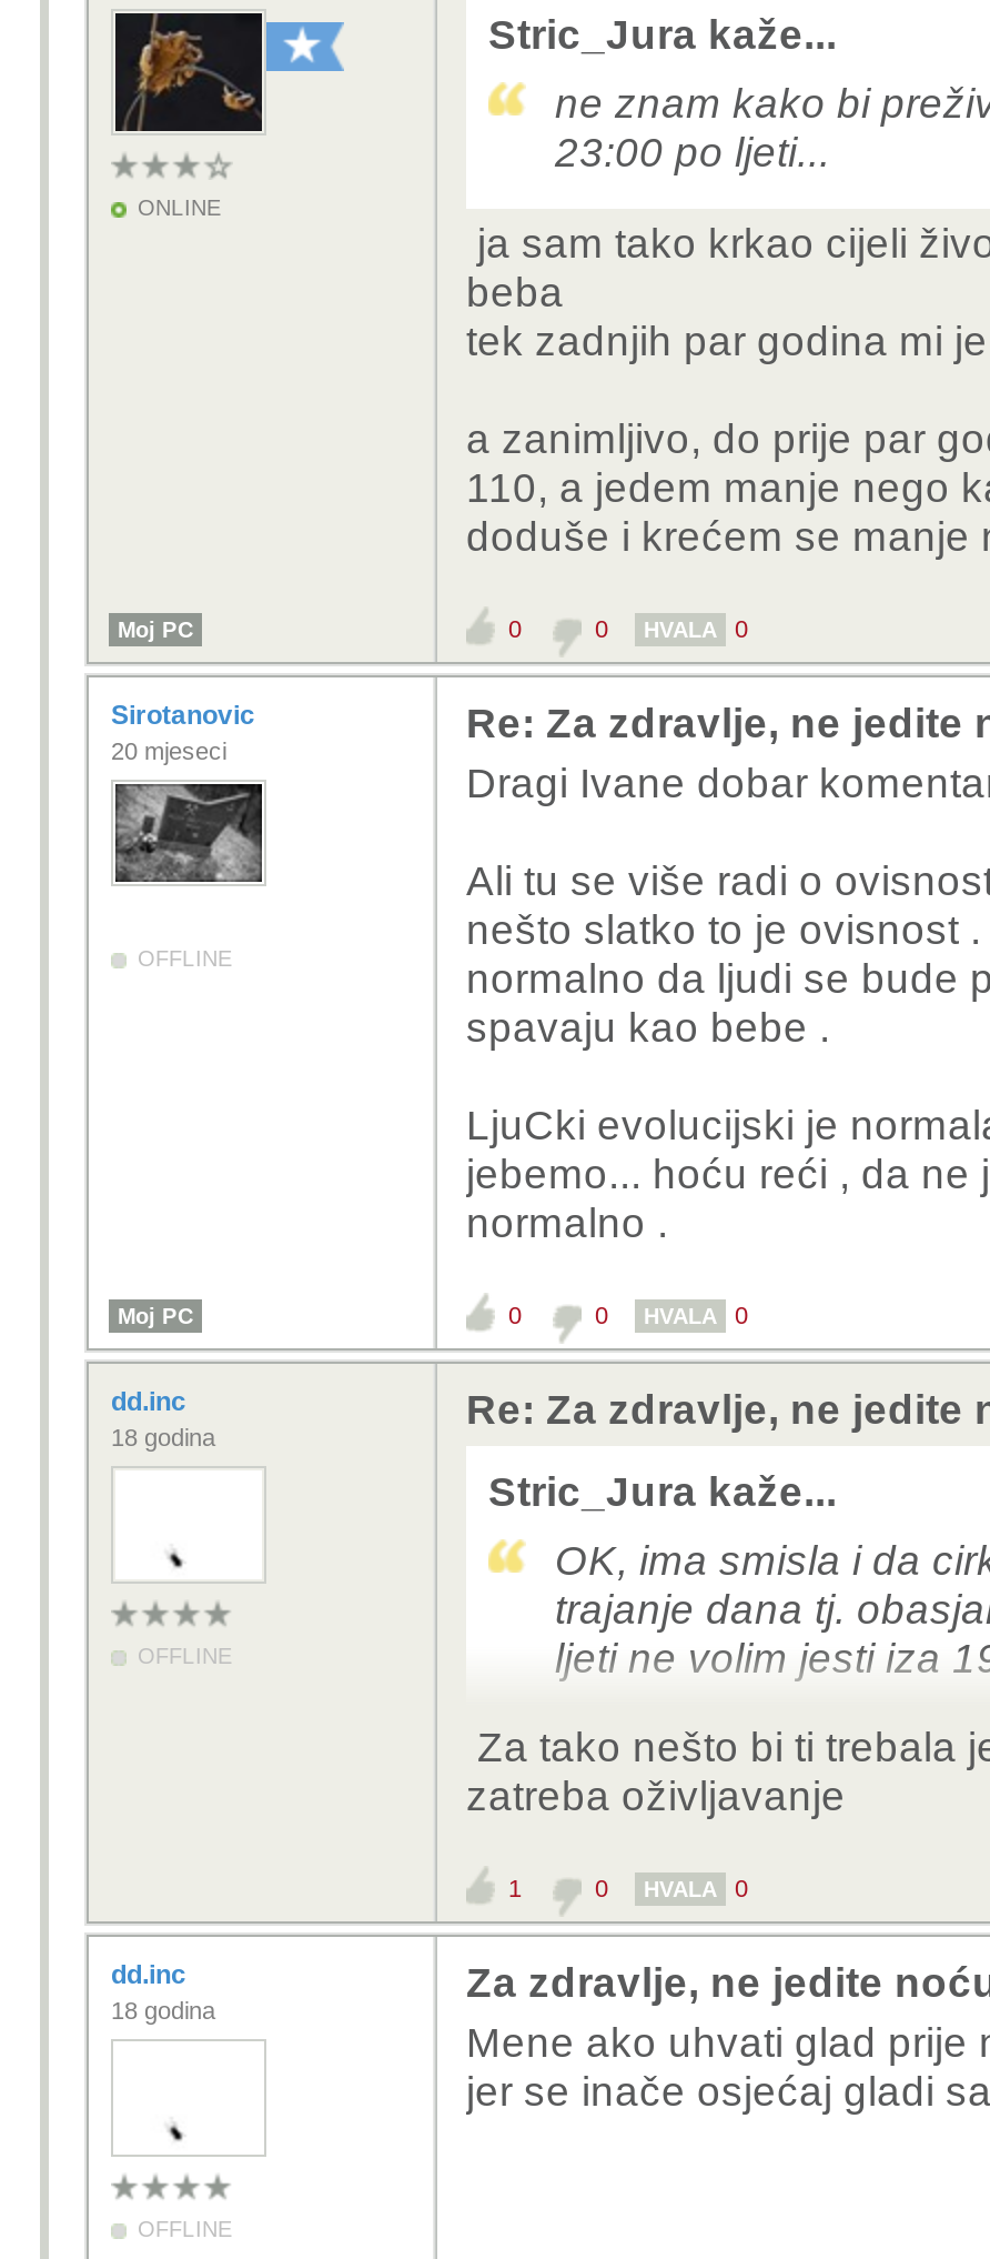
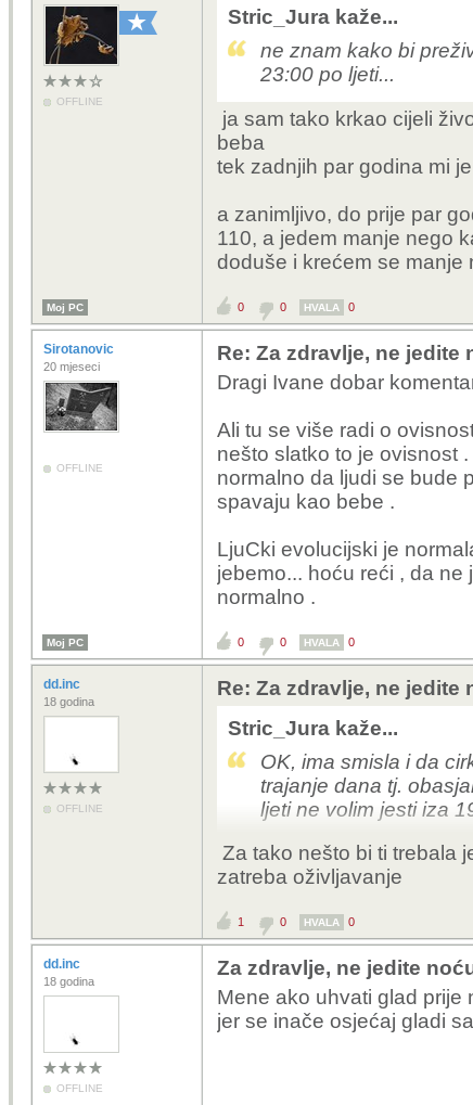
- ONLINE
+ OFFLINE
